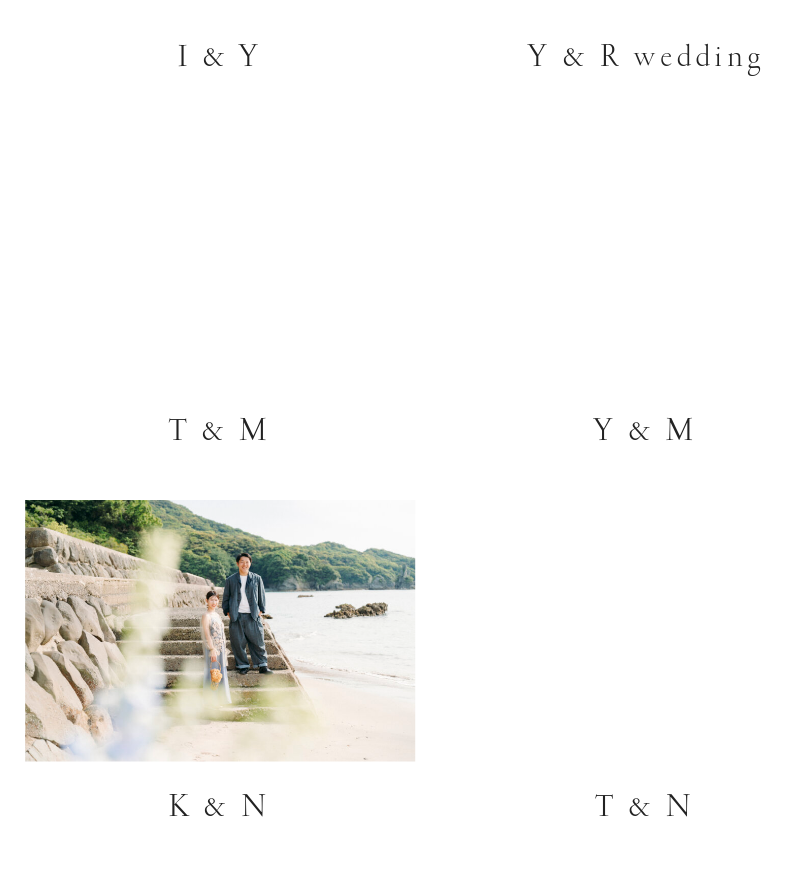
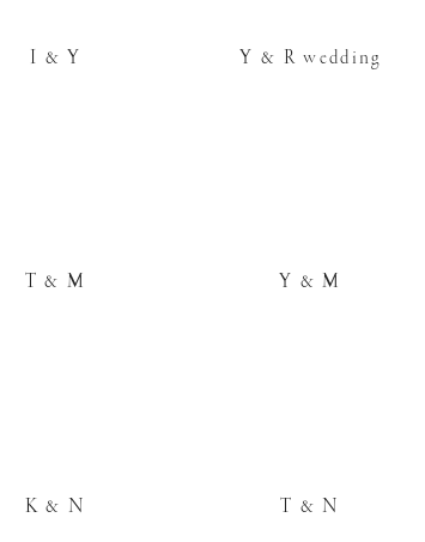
- [image]
